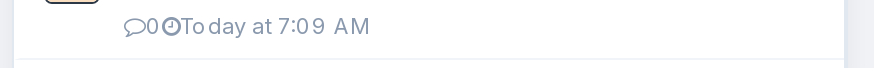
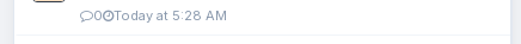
- 0 Today at 7:09 AM
+ 0 Today at 5:28 AM
